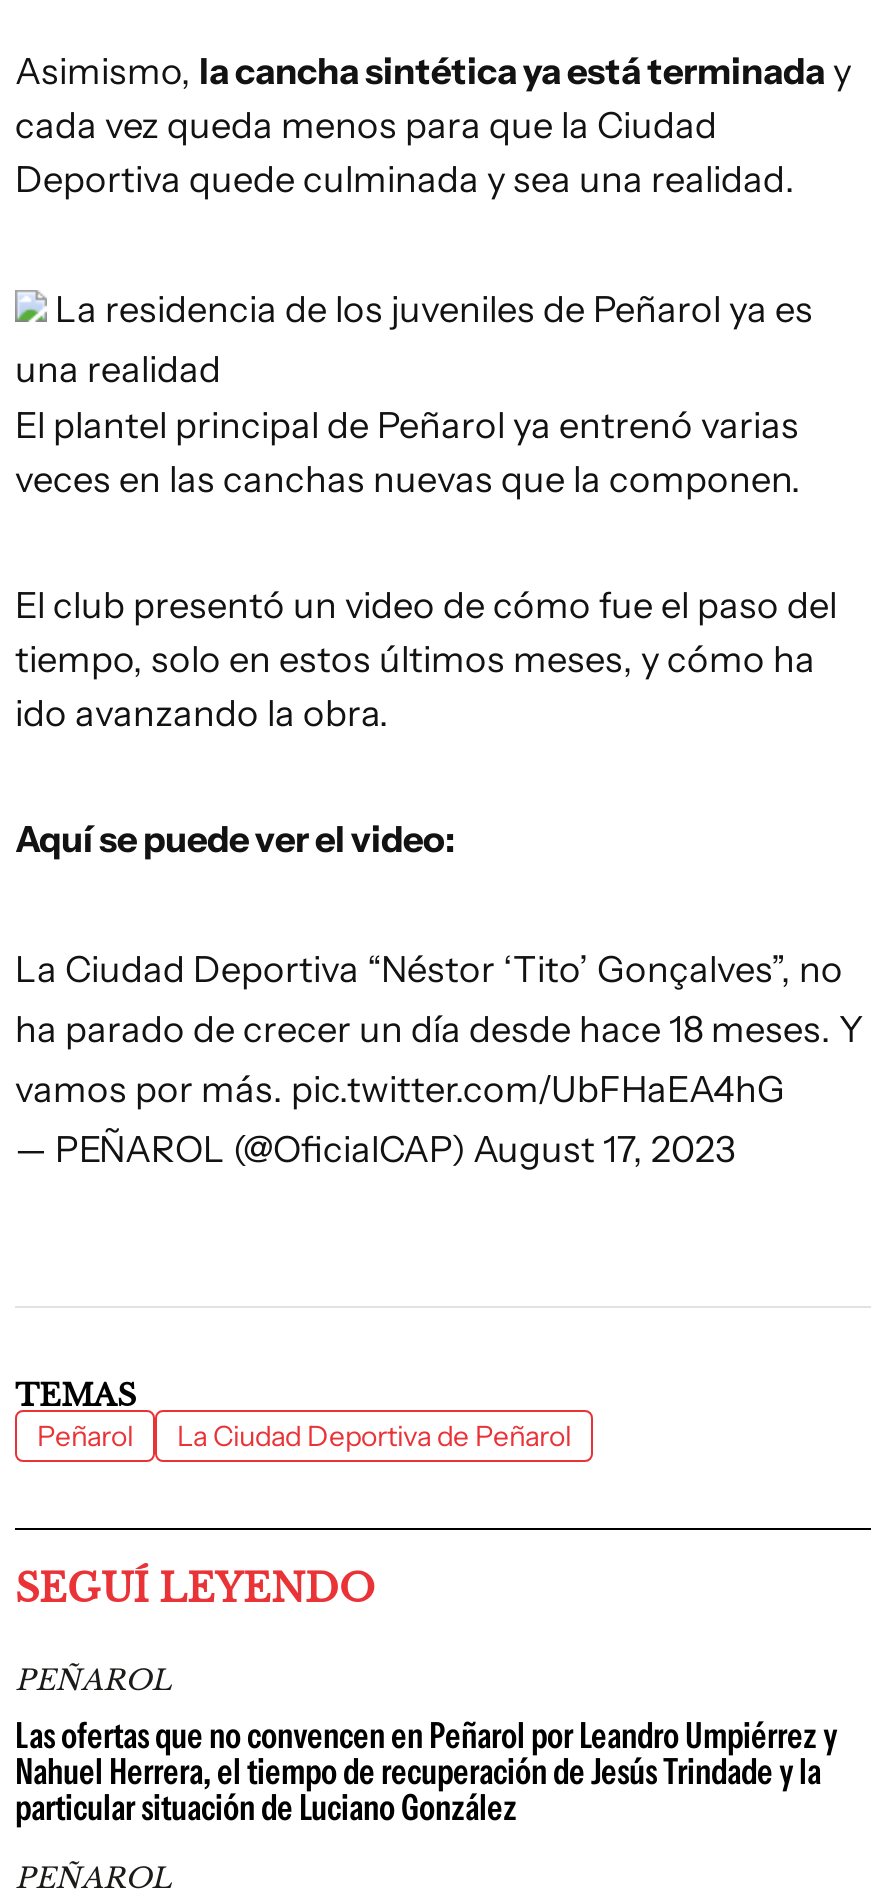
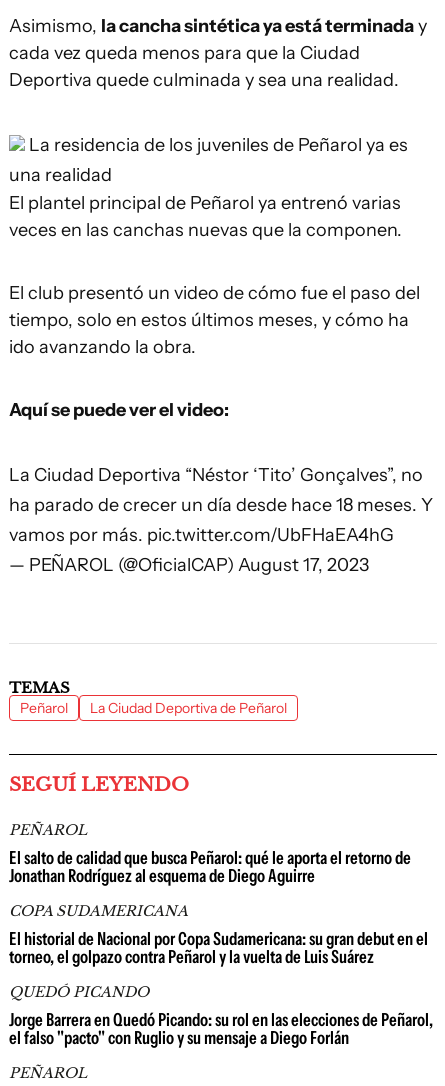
- Las ofertas que no convencen en Peñarol por Leandro Umpiérrez y
- Nahuel Herrera, el tiempo de recuperación de Jesús Trindade y la
- particular situación de Luciano González
+ El salto de calidad que busca Peñarol: qué le aporta el retorno de
+ Jonathan Rodríguez al esquema de Diego Aguirre
+ COPA SUDAMERICANA
+ El historial de Nacional por Copa Sudamericana: su gran debut en el
+ torneo, el golpazo contra Peñarol y la vuelta de Luis Suárez
+ QUEDÓ PICANDO
+ Jorge Barrera en Quedó Picando: su rol en las elecciones de Peñarol,
+ el falso "pacto" con Ruglio y su mensaje a Diego Forlán
